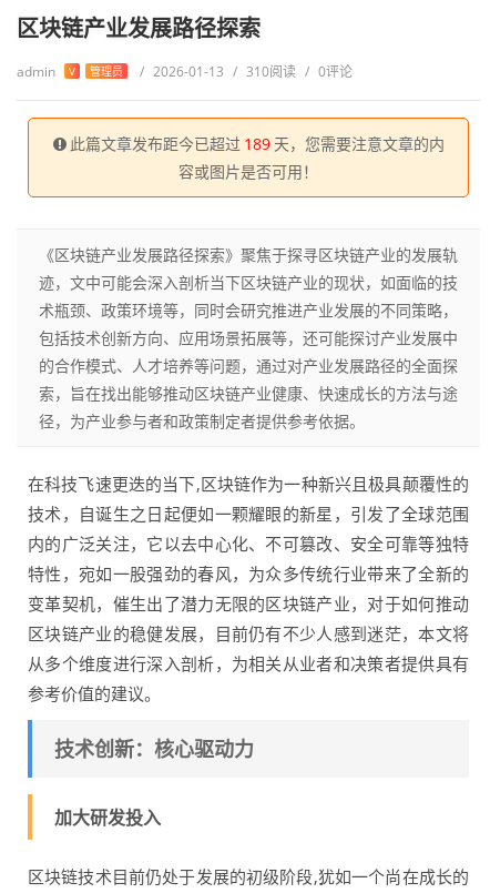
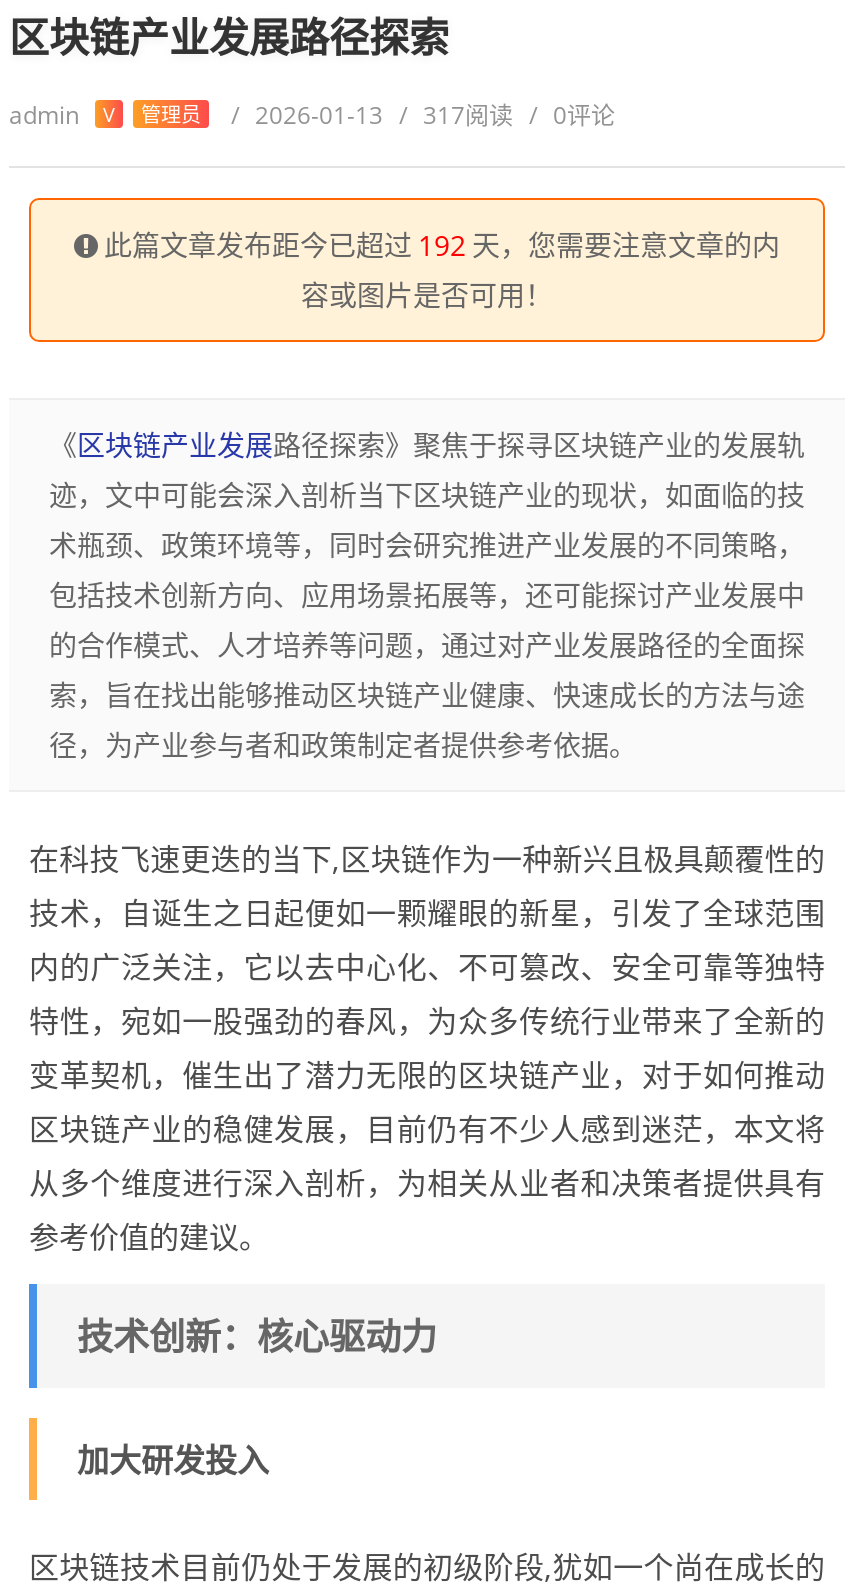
- admin V 管理员 / 2026-01-13 / 310阅读 / 0评论
+ admin V 管理员 / 2026-01-13 / 317阅读 / 0评论

- 此篇文章发布距今已超过 189 天，您需要注意文章的内
+ 此篇文章发布距今已超过 192 天，您需要注意文章的内
